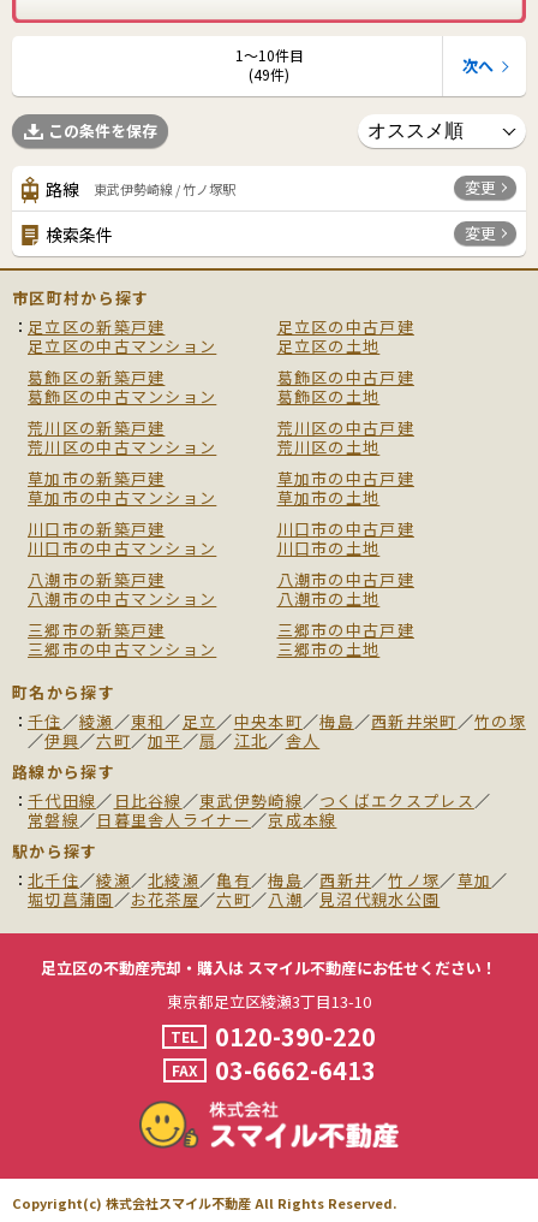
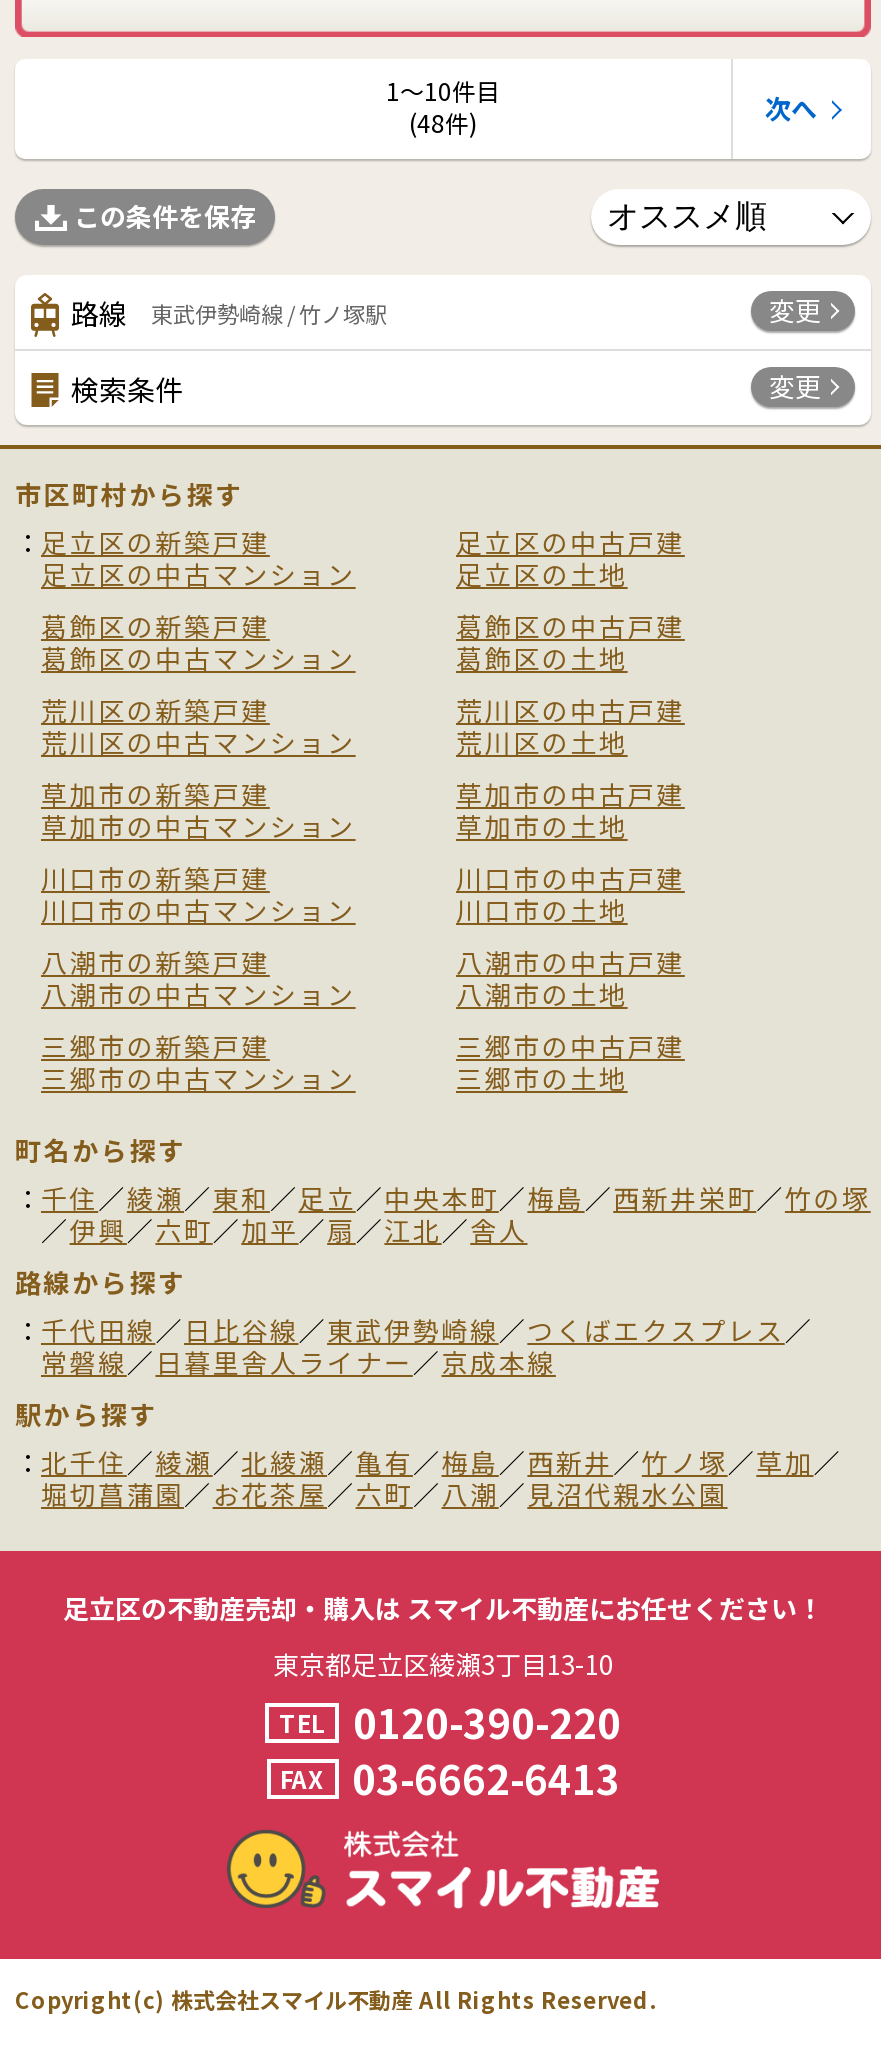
- (49件)
+ (48件)
